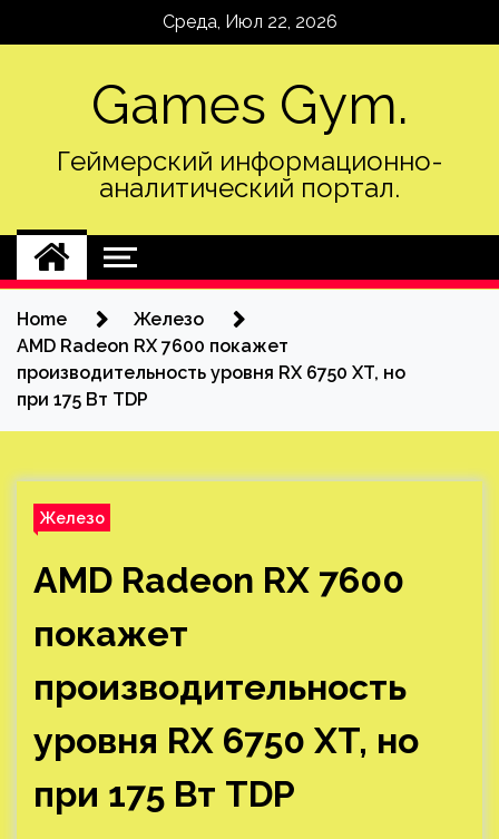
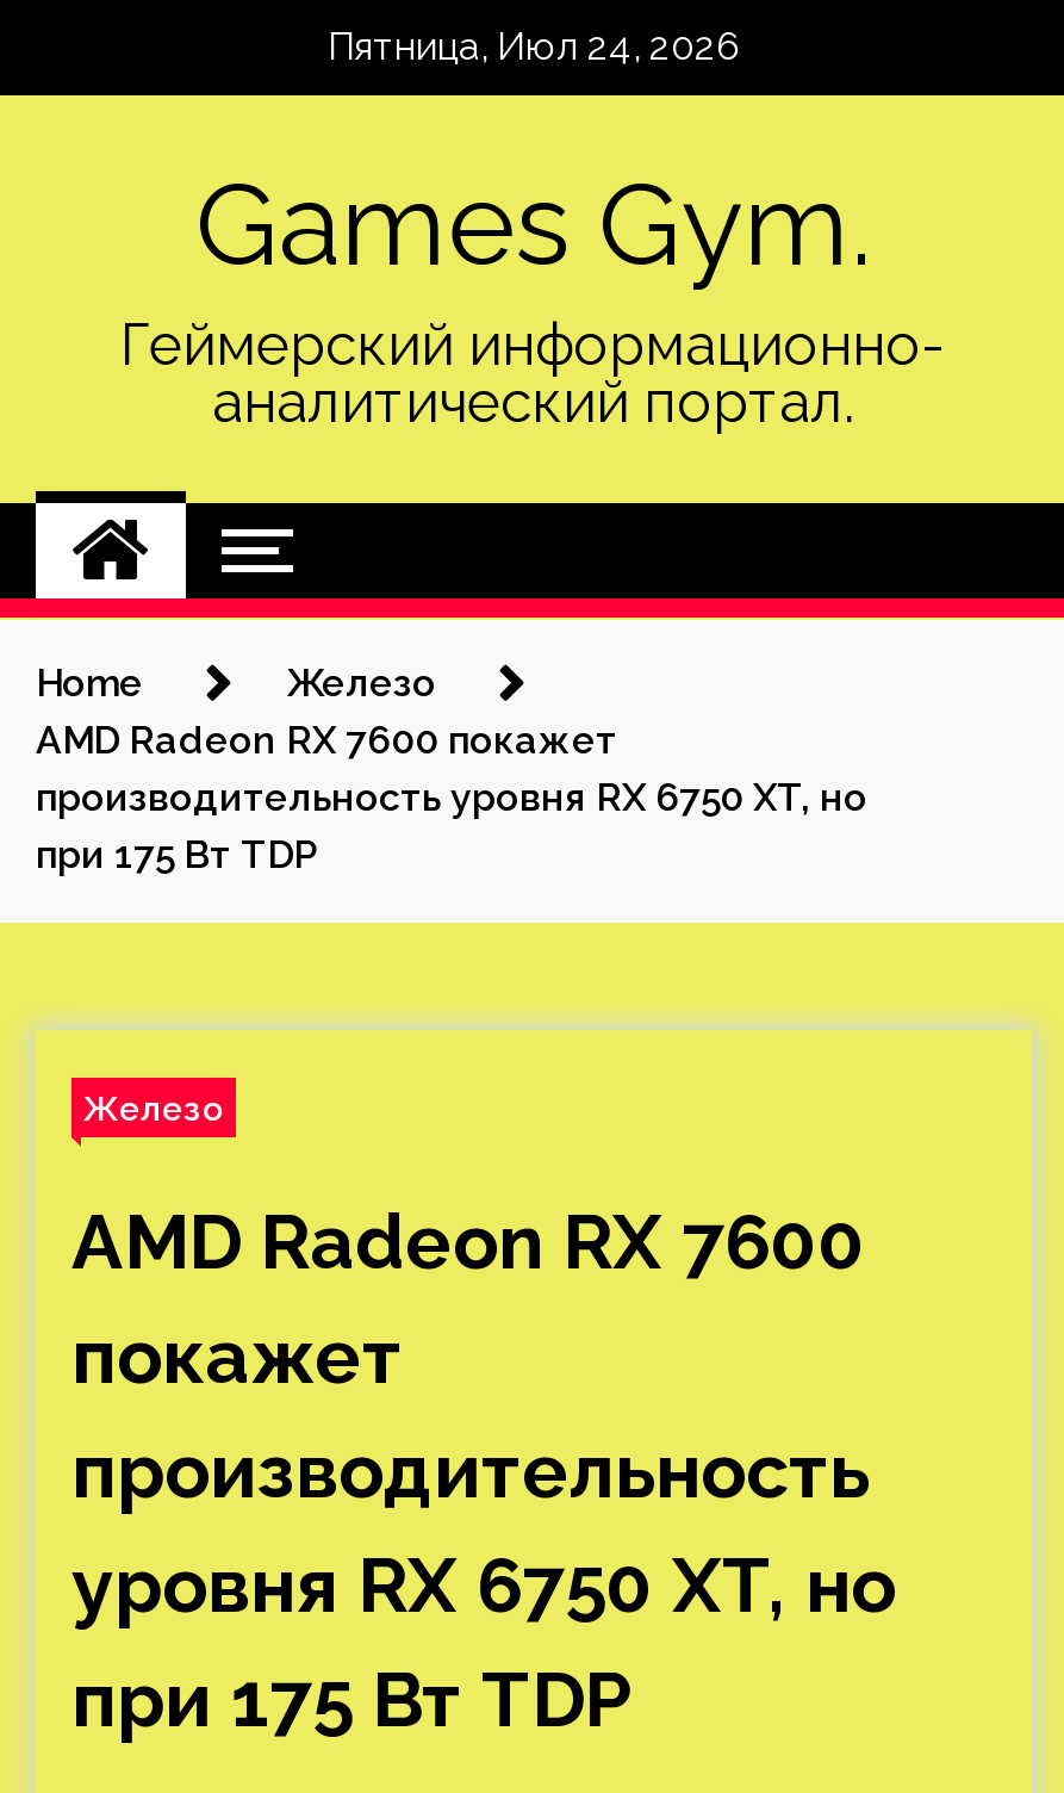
- Среда, Июл 22, 2026
+ Пятница, Июл 24, 2026
